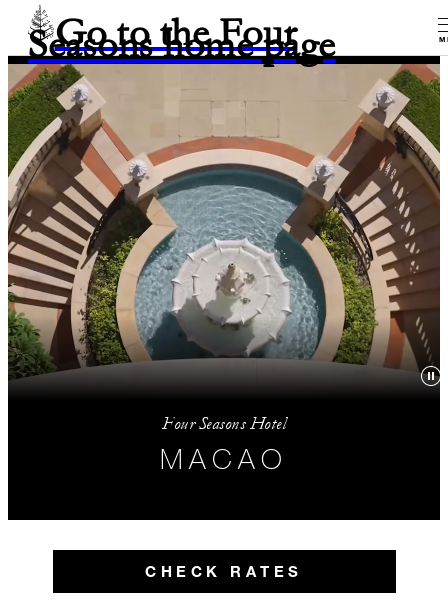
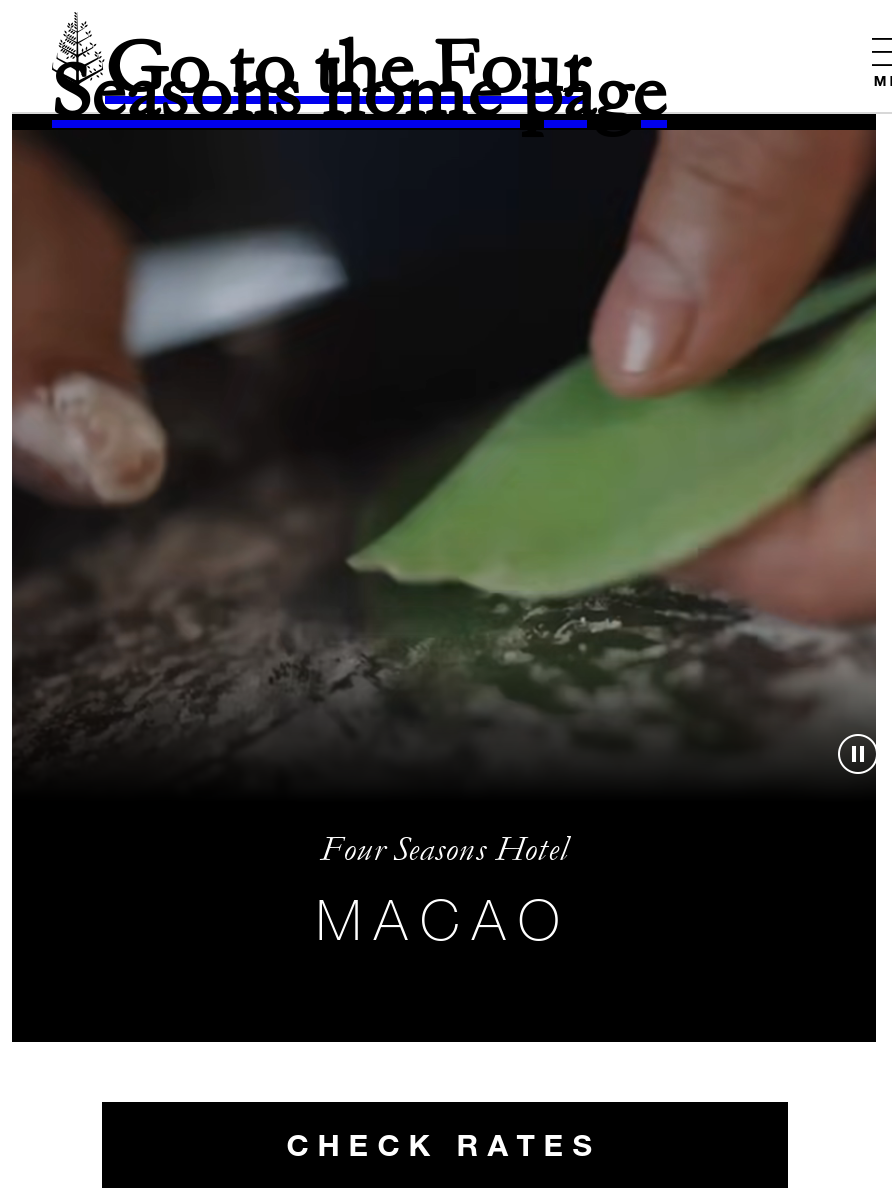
- [image]
+ [image]
